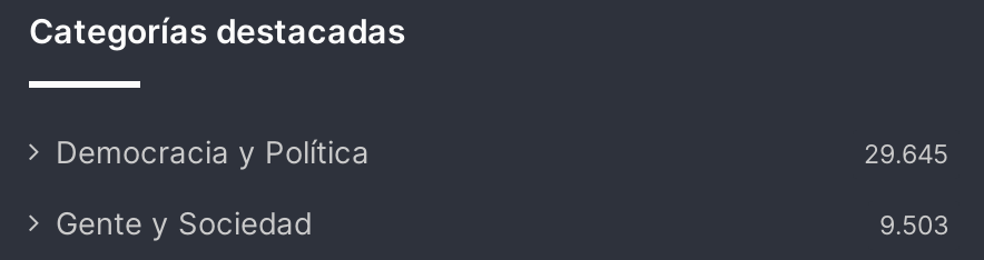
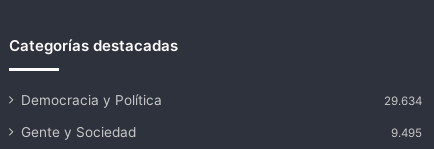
- 29.645
+ 29.634

- 9.503
+ 9.495
